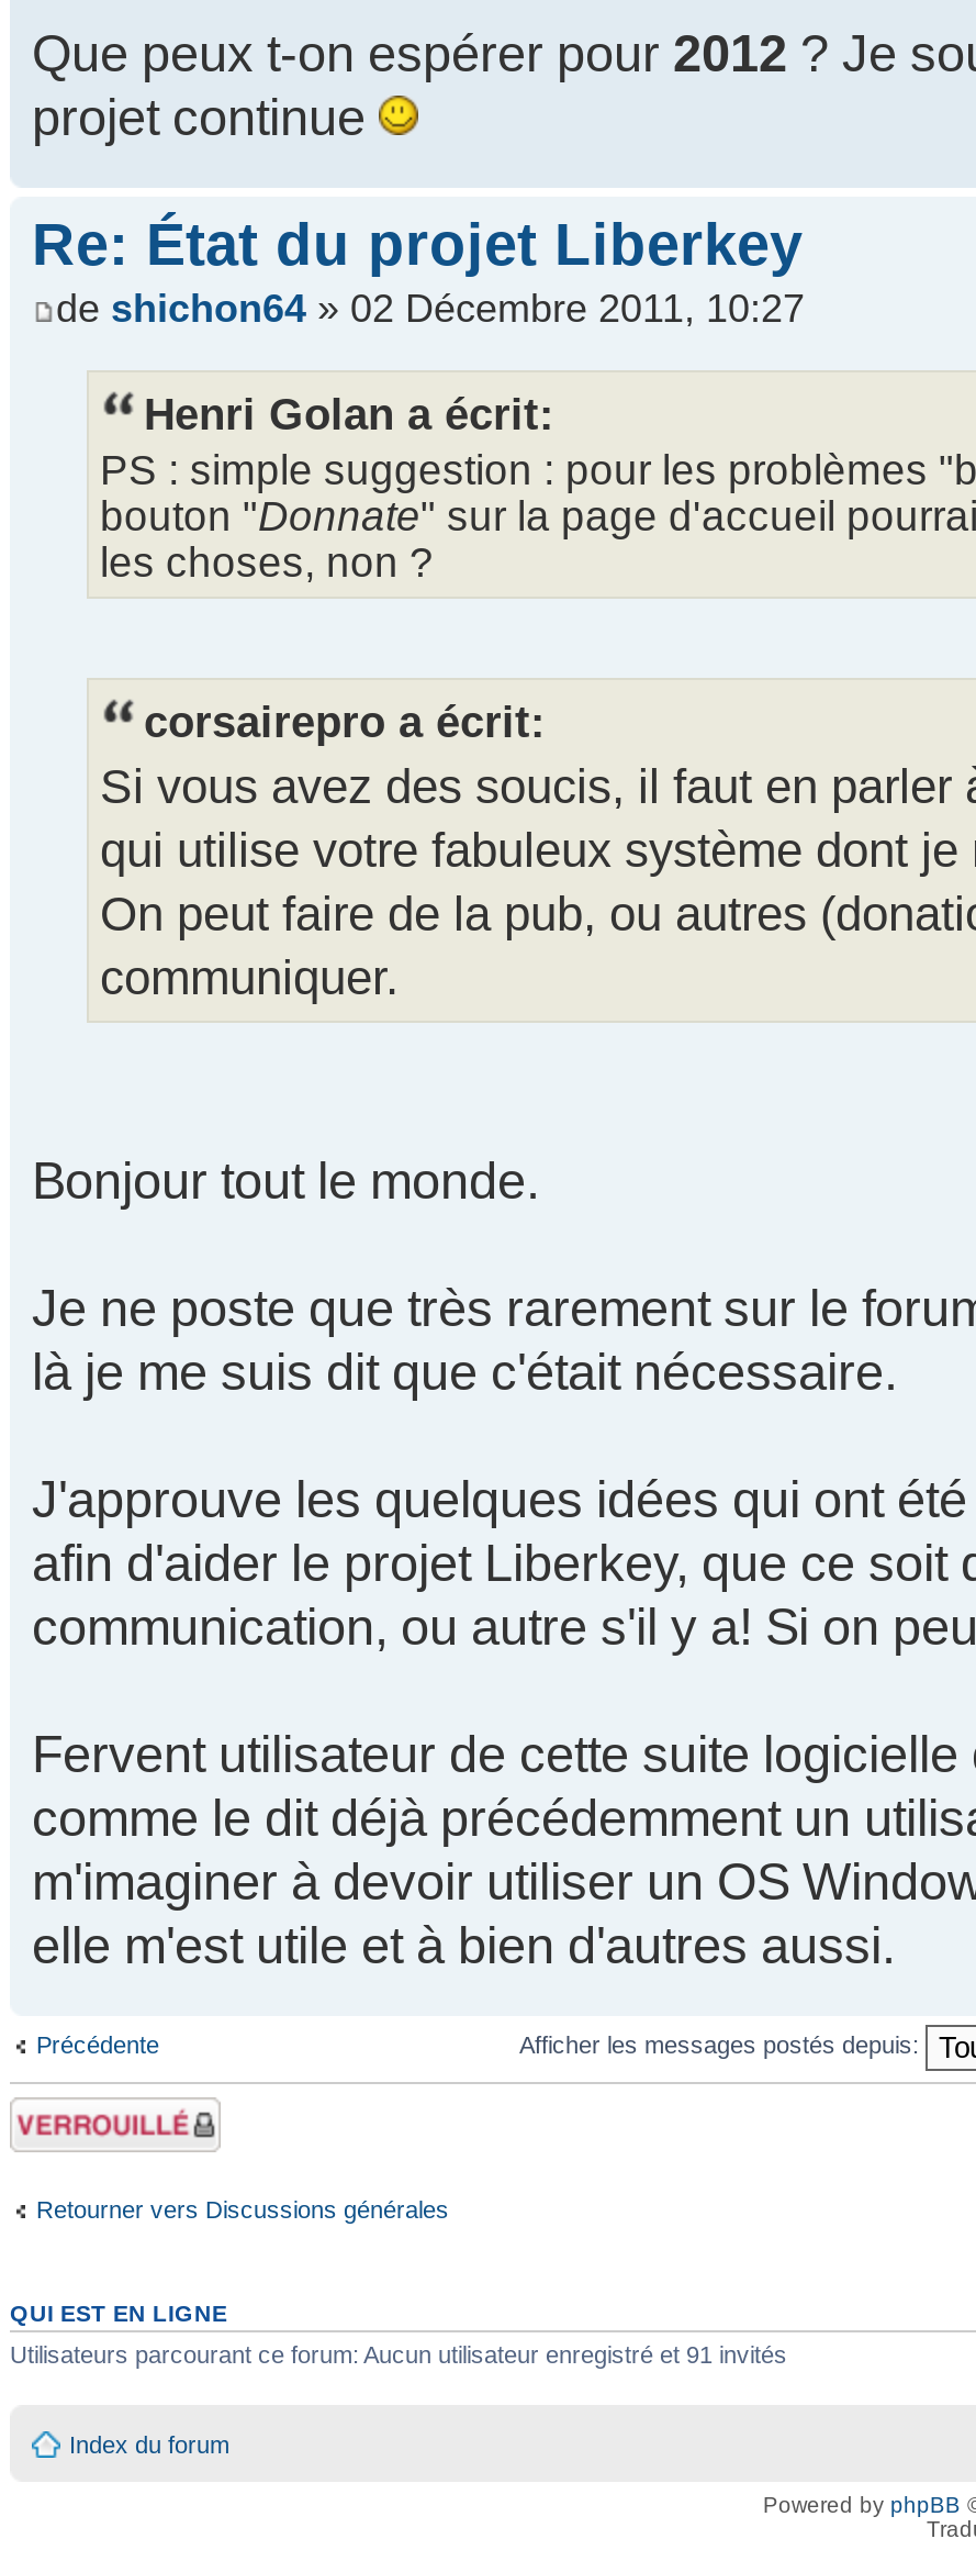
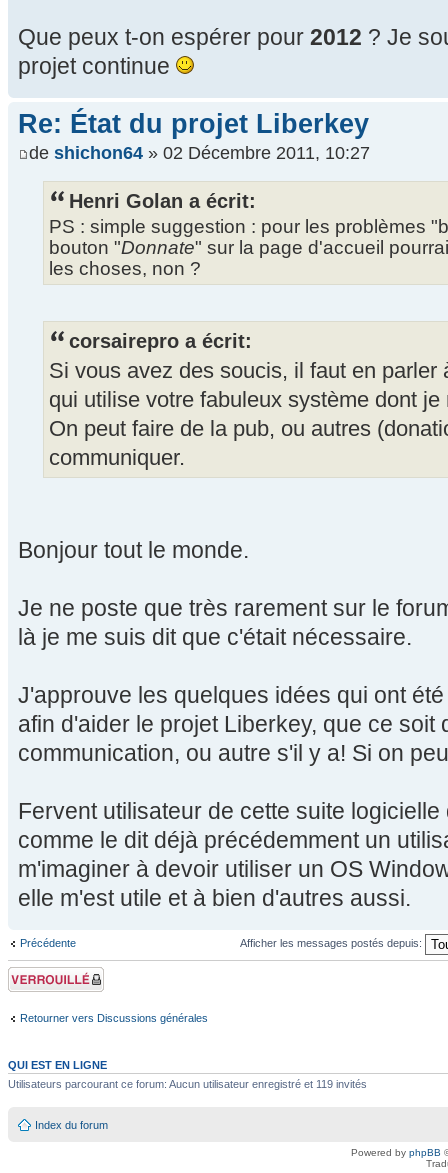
- Utilisateurs parcourant ce forum: Aucun utilisateur enregistré et 91 invités
+ Utilisateurs parcourant ce forum: Aucun utilisateur enregistré et 119 invités
